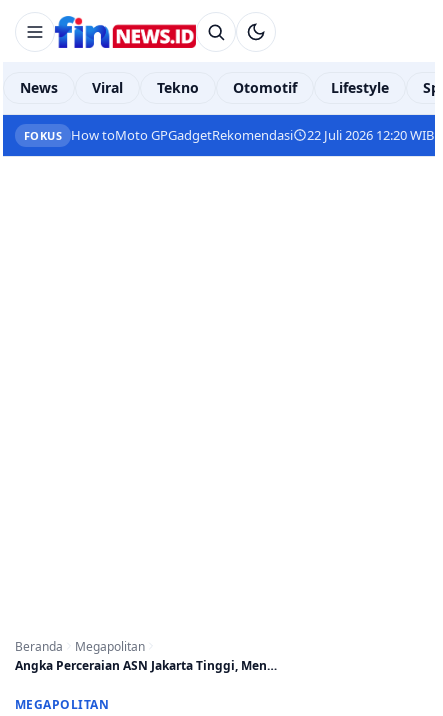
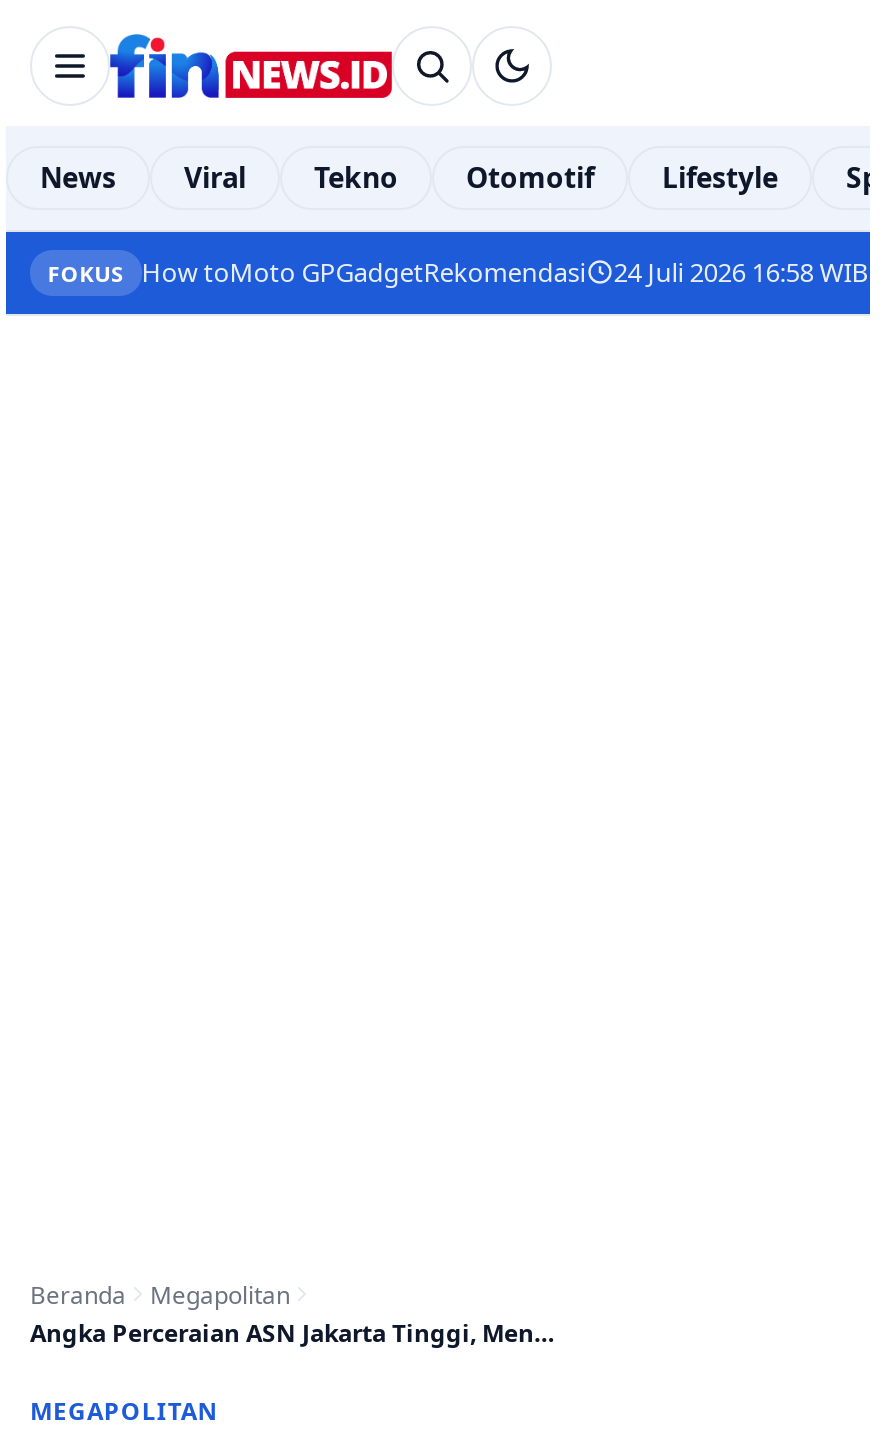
- FOKUS How toMoto GPGadgetRekomendasi 22 Juli 2026 12:20 WIB
+ FOKUS How toMoto GPGadgetRekomendasi 24 Juli 2026 16:58 WIB
